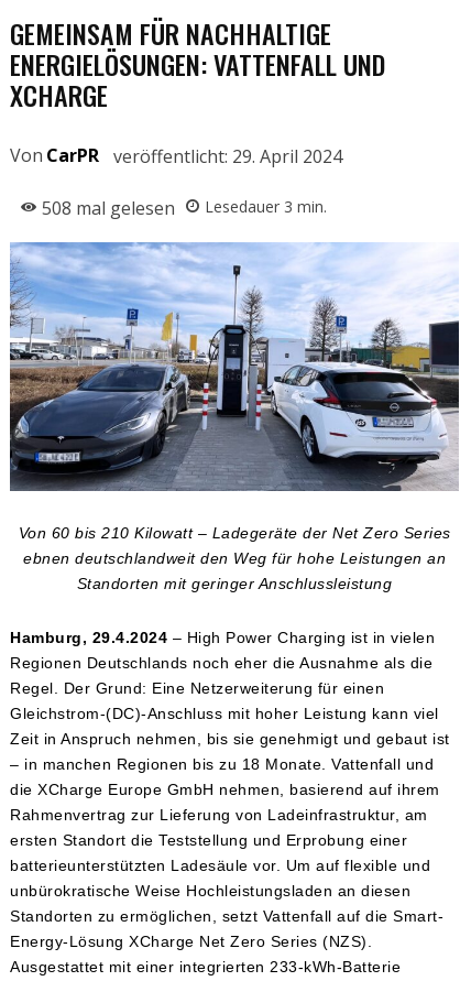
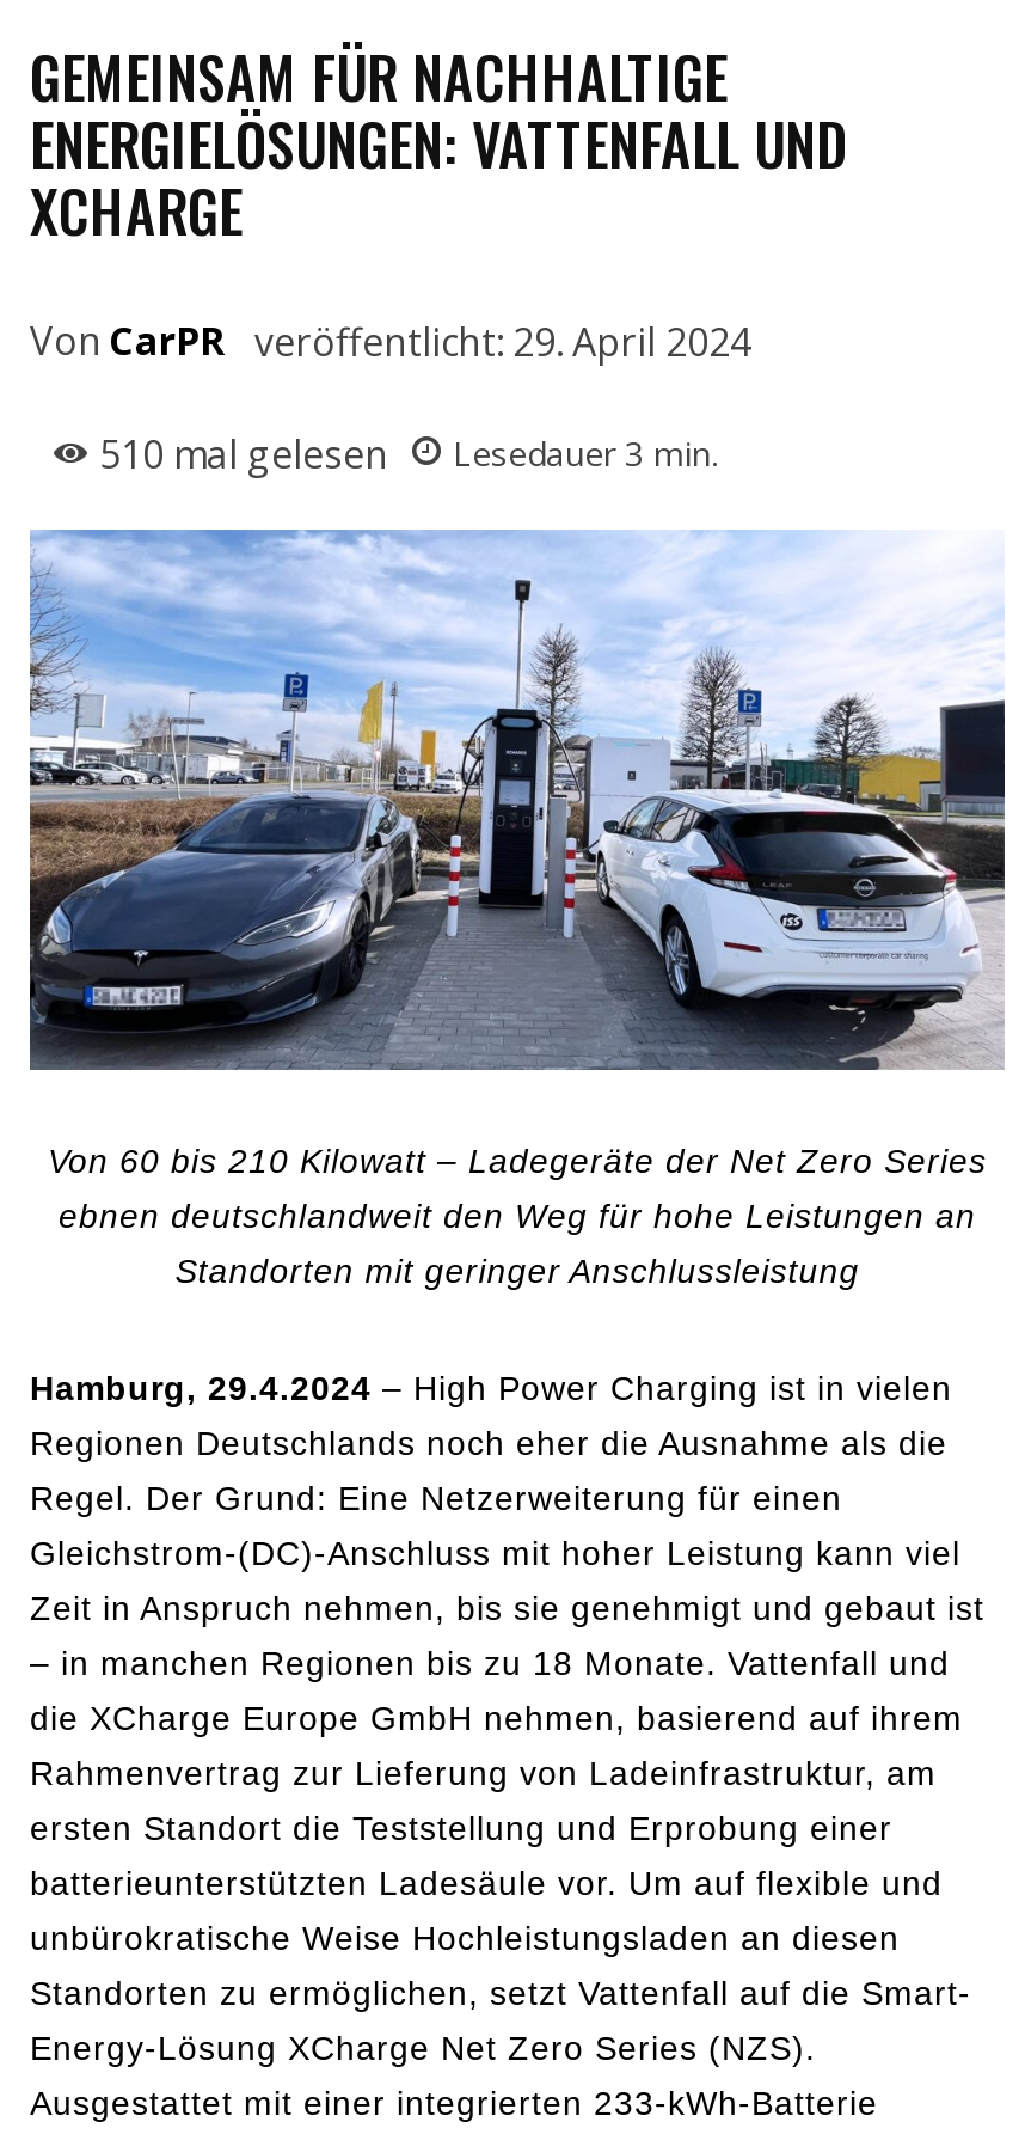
- 508 mal gelesen Lesedauer 3 min.
+ 510 mal gelesen Lesedauer 3 min.
